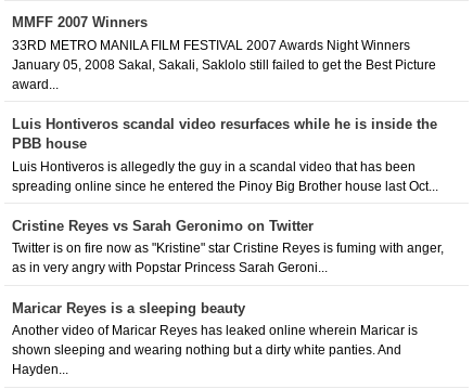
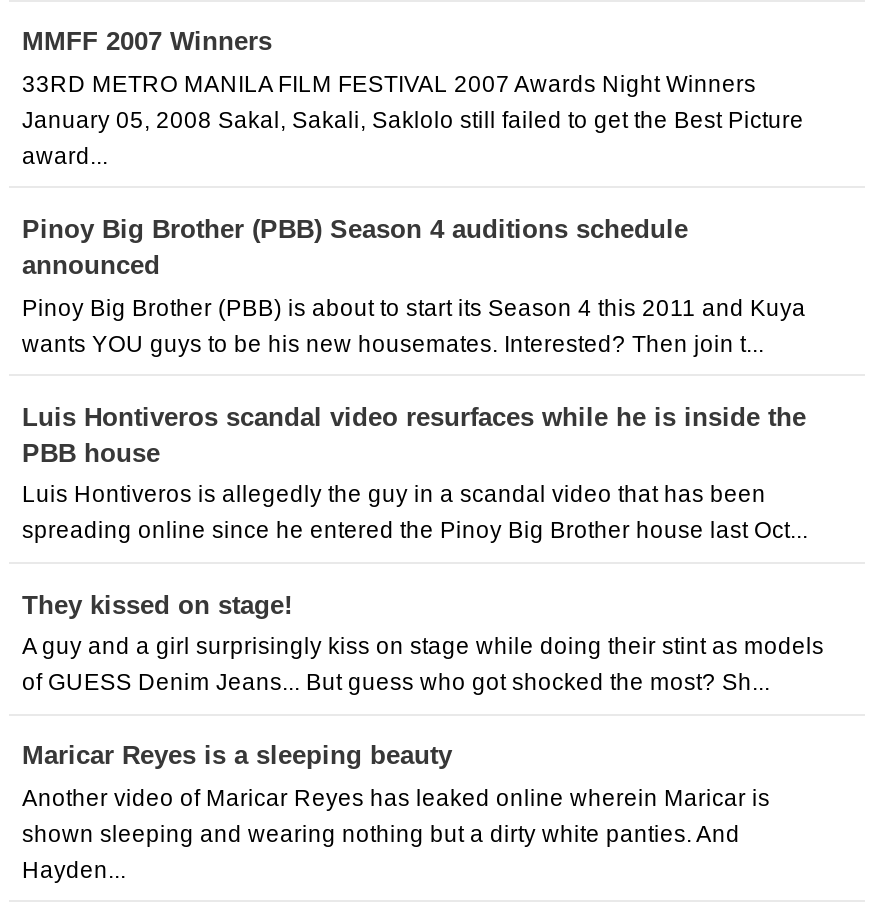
+ Pinoy Big Brother (PBB) Season 4 auditions schedule
+ announced
+ Pinoy Big Brother (PBB) is about to start its Season 4 this 2011 and Kuya
+ wants YOU guys to be his new housemates. Interested? Then join t...

- Cristine Reyes vs Sarah Geronimo on Twitter
+ They kissed on stage!

- Twitter is on fire now as "Kristine" star Cristine Reyes is fuming with anger,
+ A guy and a girl surprisingly kiss on stage while doing their stint as models

- as in very angry with Popstar Princess Sarah Geroni...
+ of GUESS Denim Jeans... But guess who got shocked the most? Sh...
